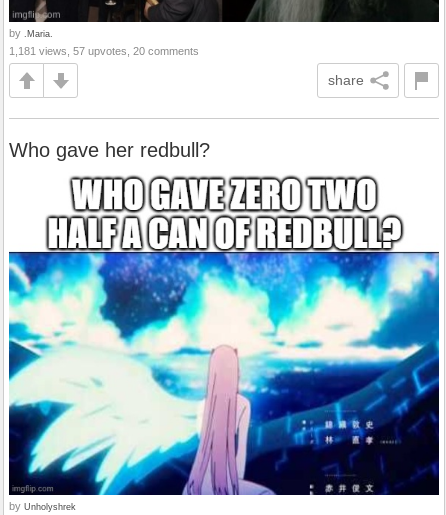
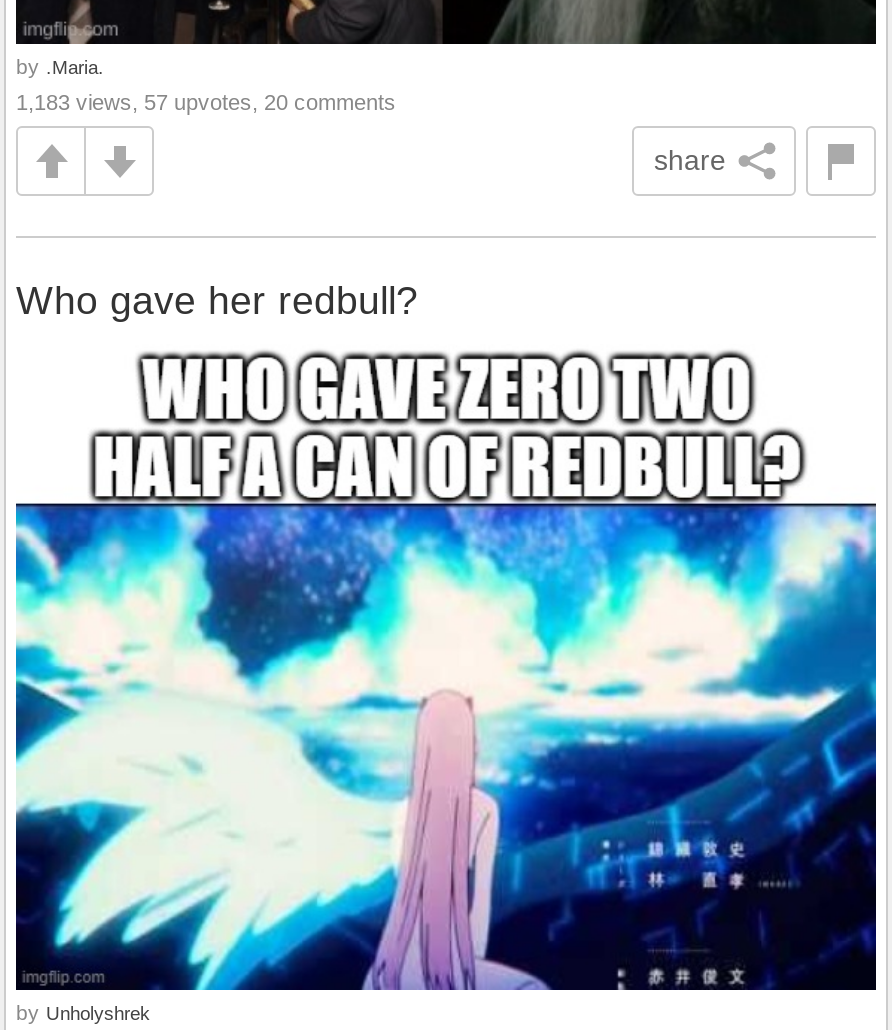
- 1,181 views, 57 upvotes, 20 comments
+ 1,183 views, 57 upvotes, 20 comments
